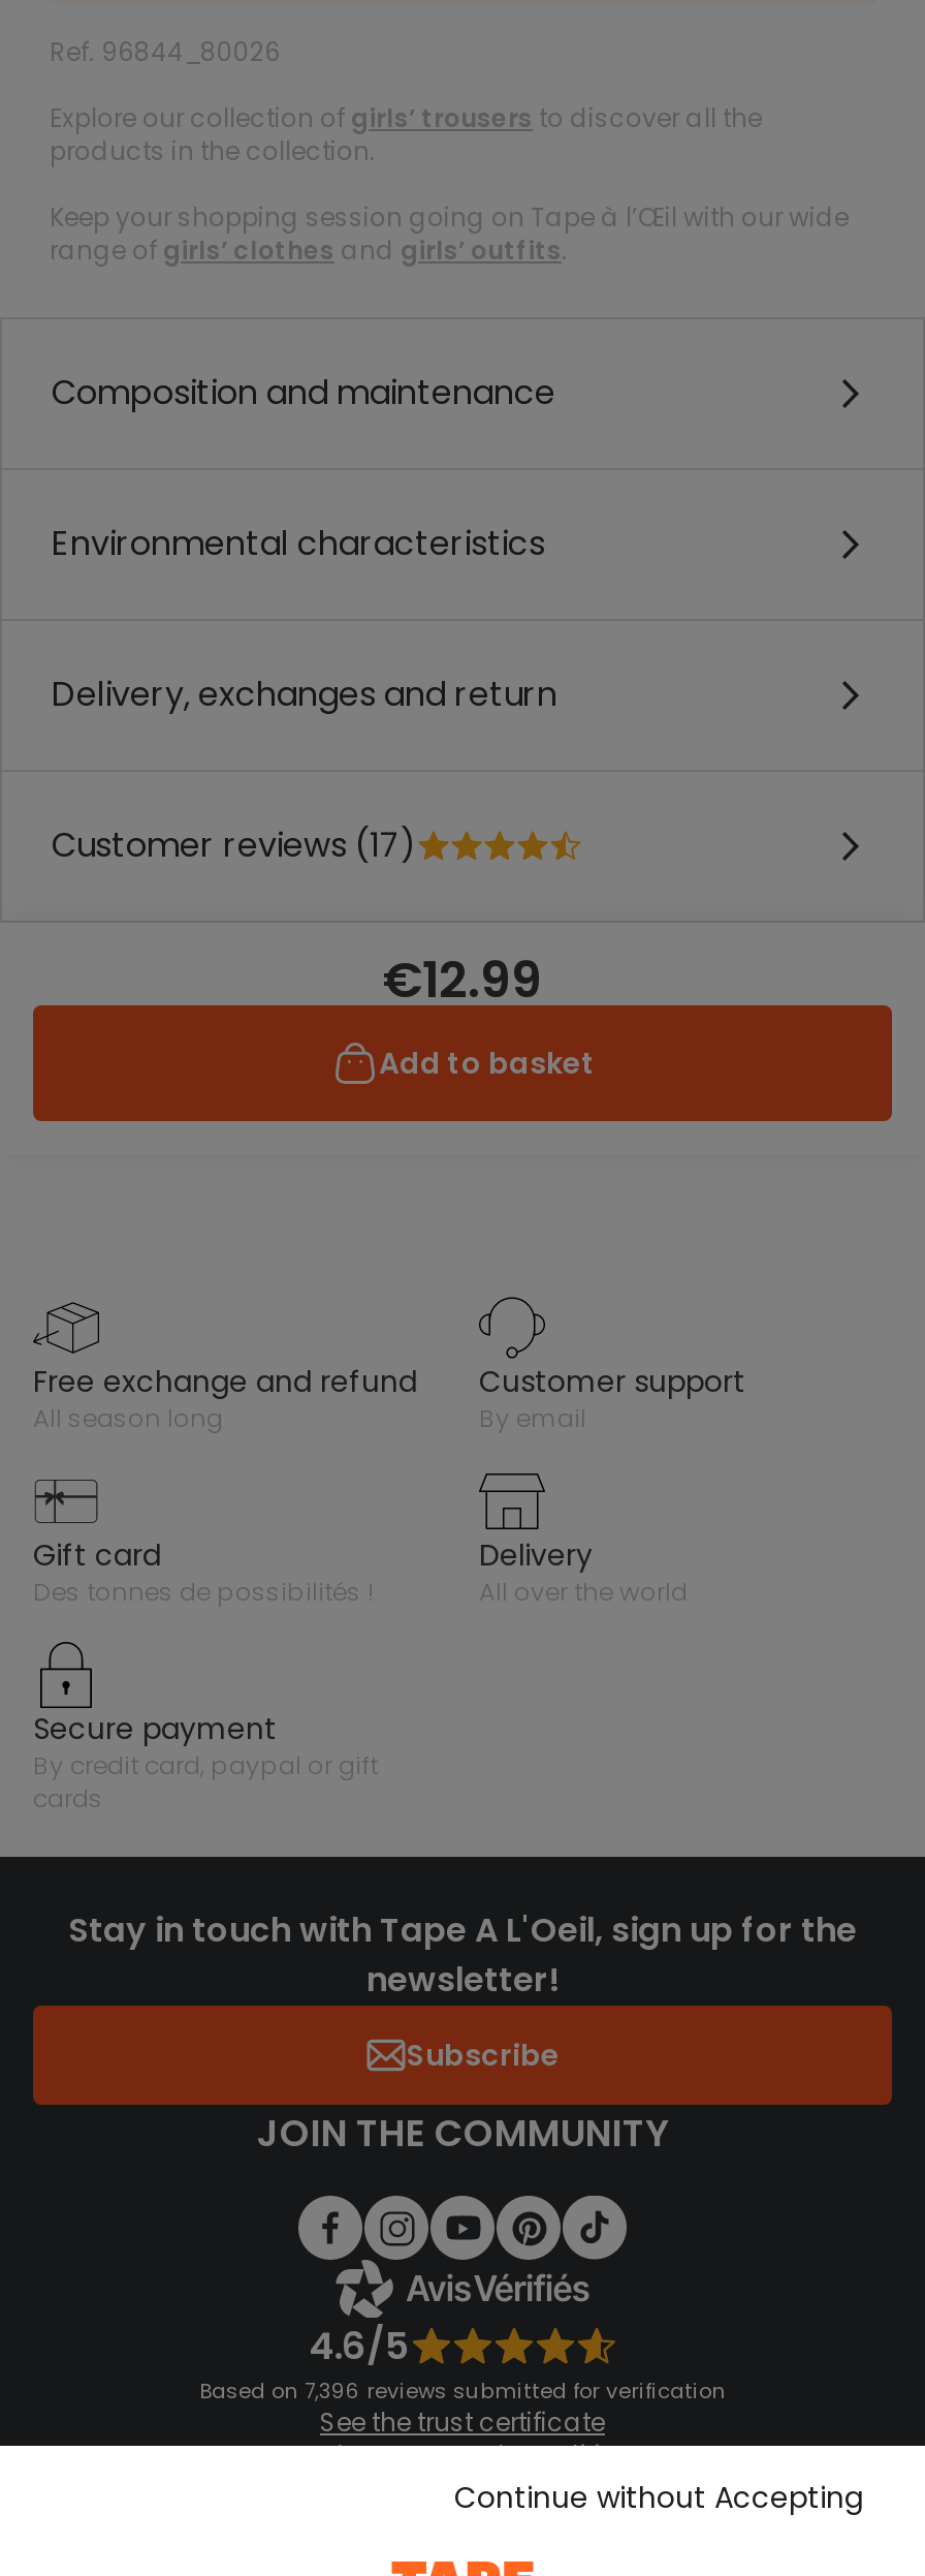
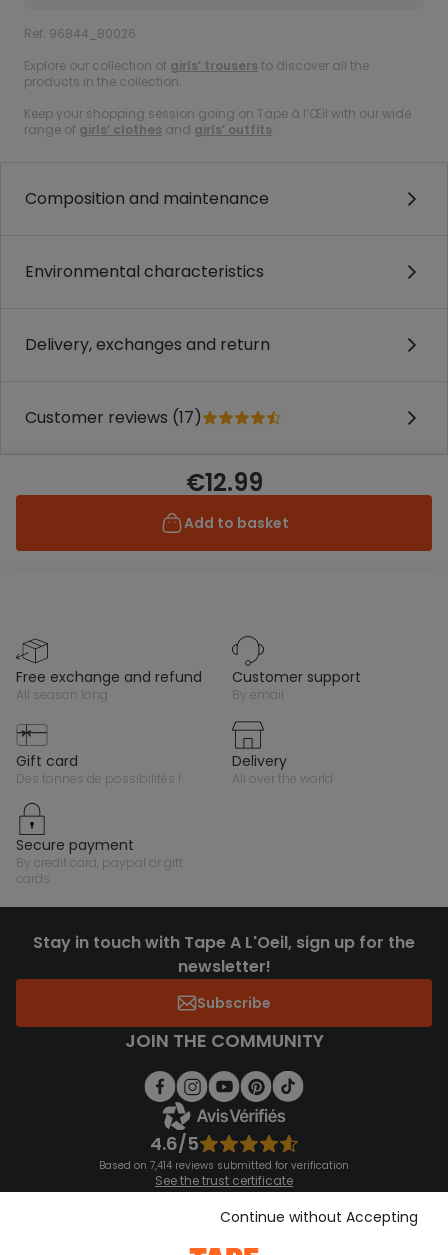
- Based on 7,396 reviews submitted for verification
+ Based on 7,414 reviews submitted for verification
